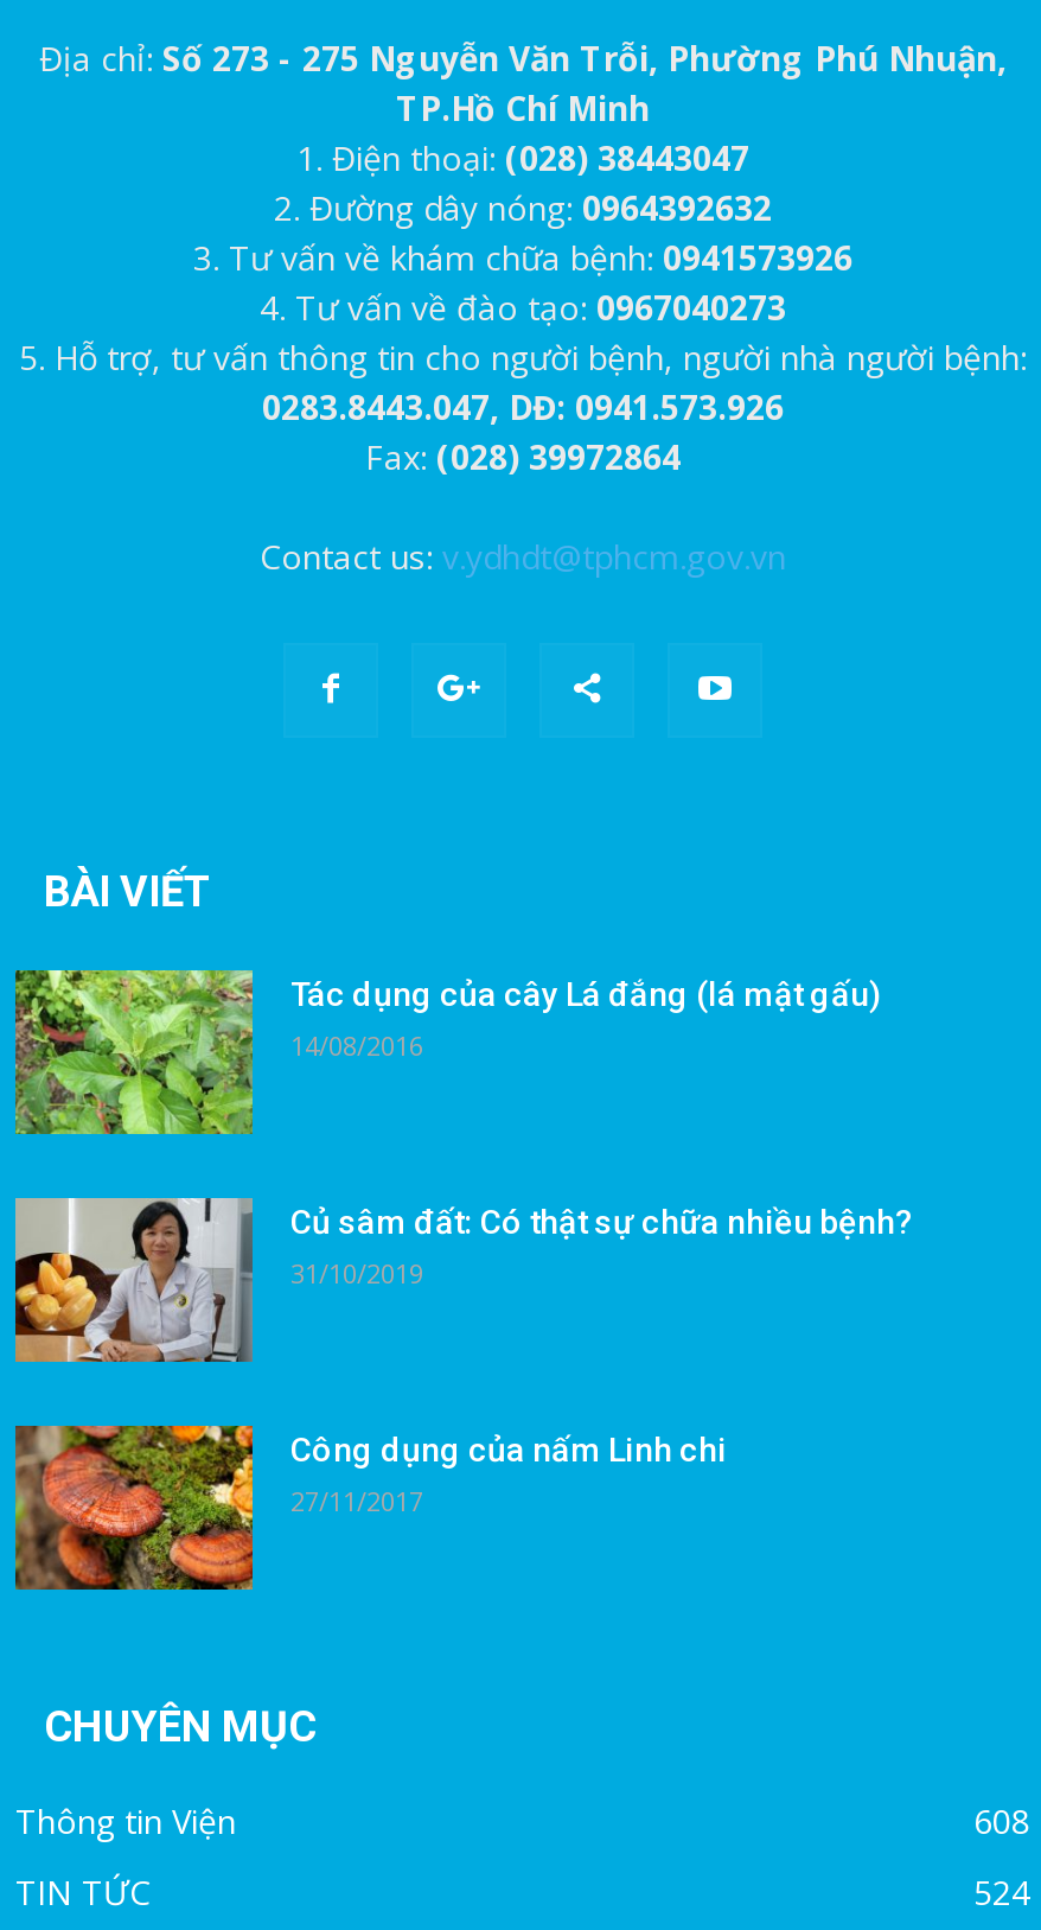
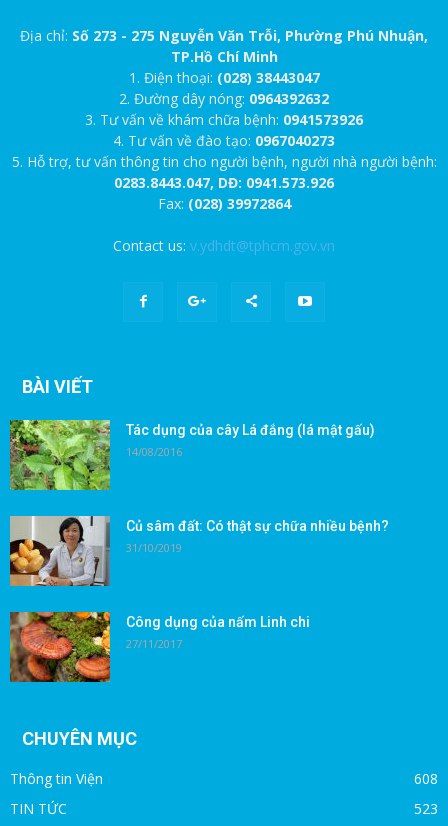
- 524
+ 523
